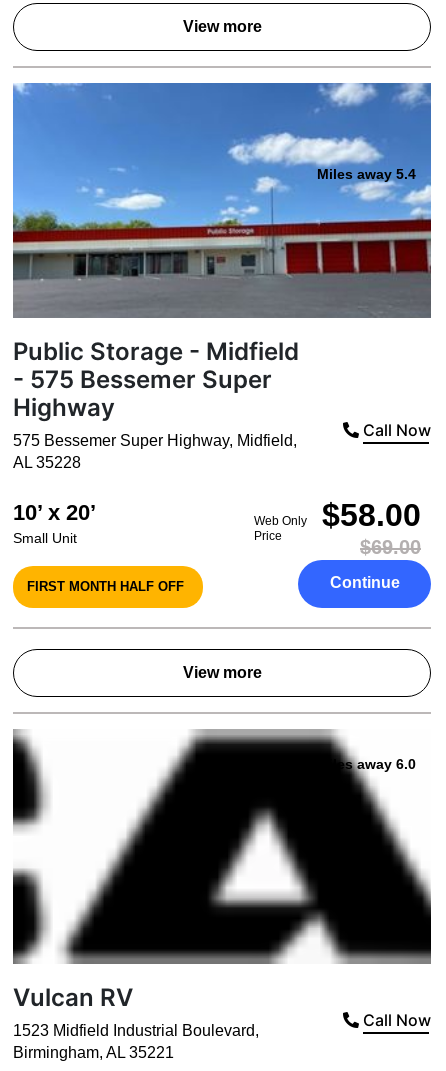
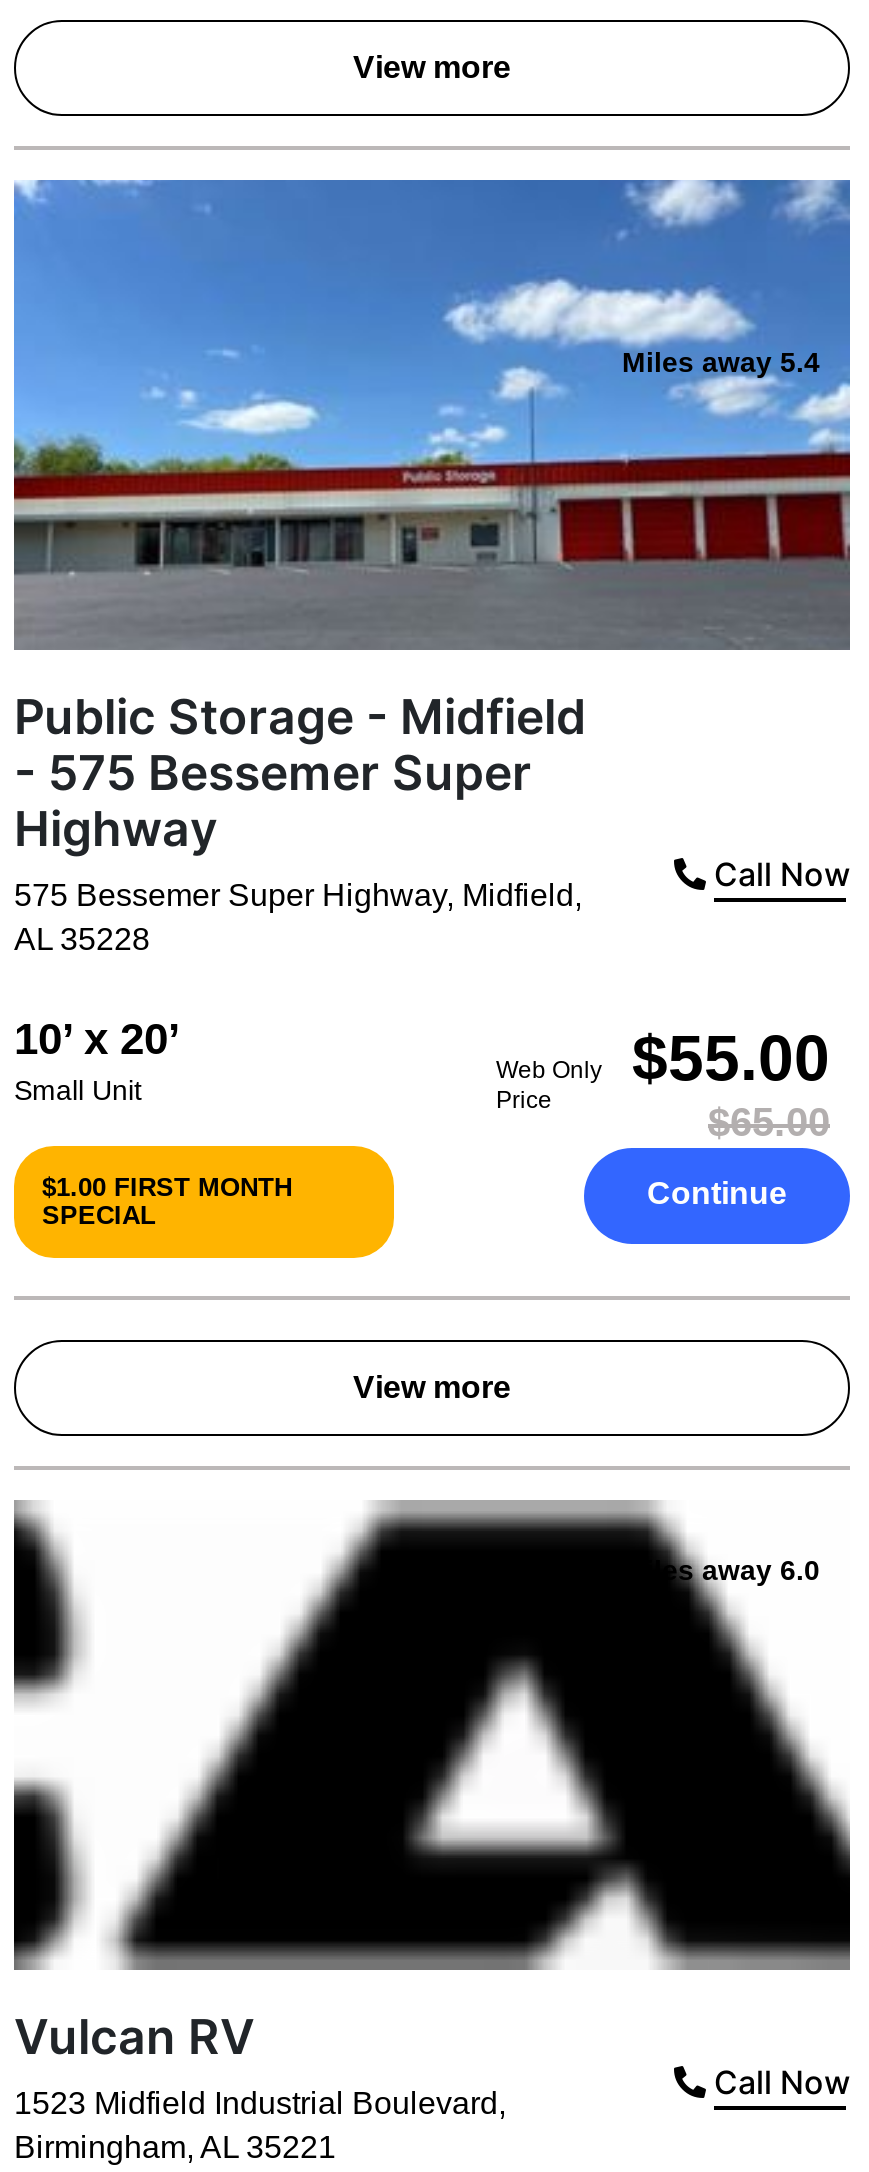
- Web Only $58.00
+ Web Only $55.00

- $69.00
+ $65.00

- FIRST MONTH HALF OFF
+ $1.00 FIRST MONTH
+ SPECIAL
